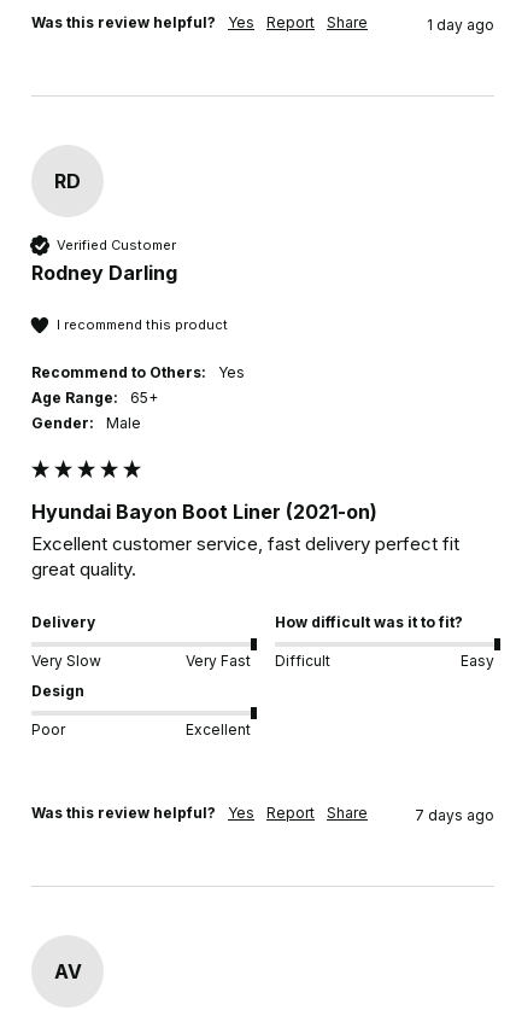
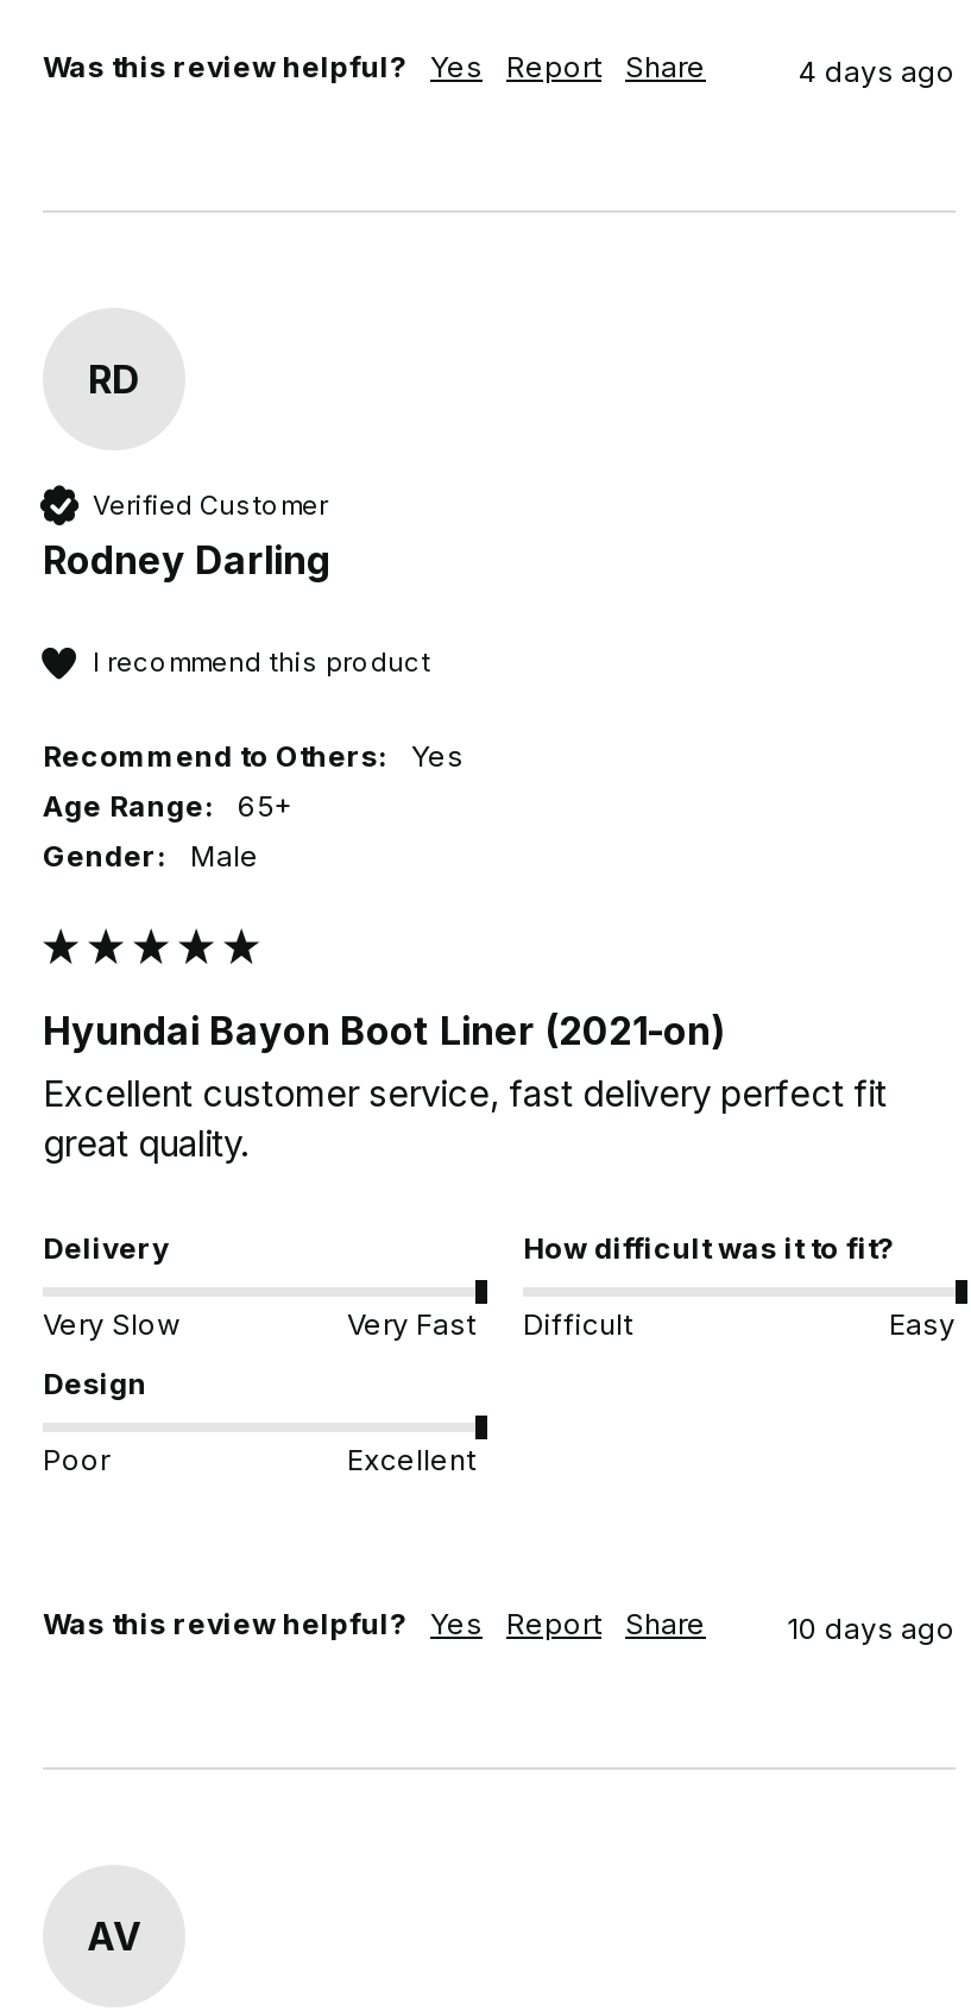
- 1 day ago
+ 4 days ago

- 7 days ago
+ 10 days ago
